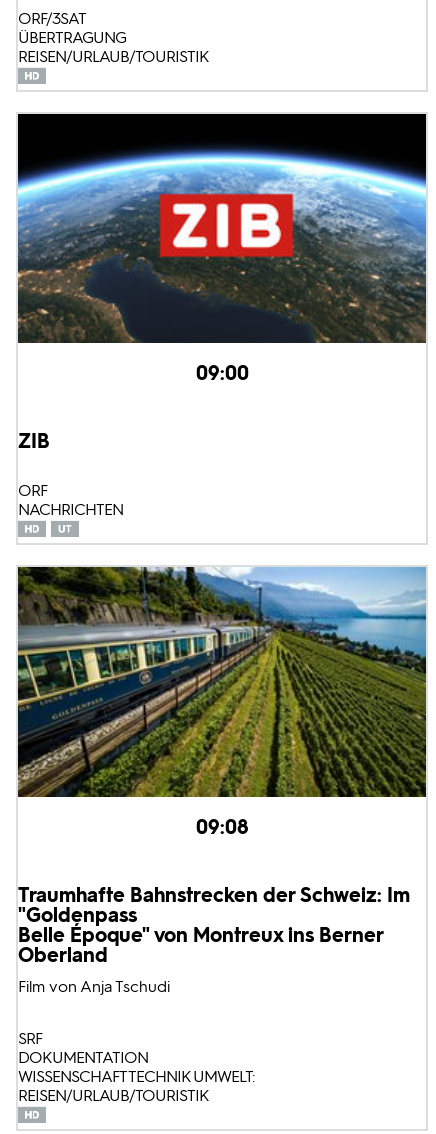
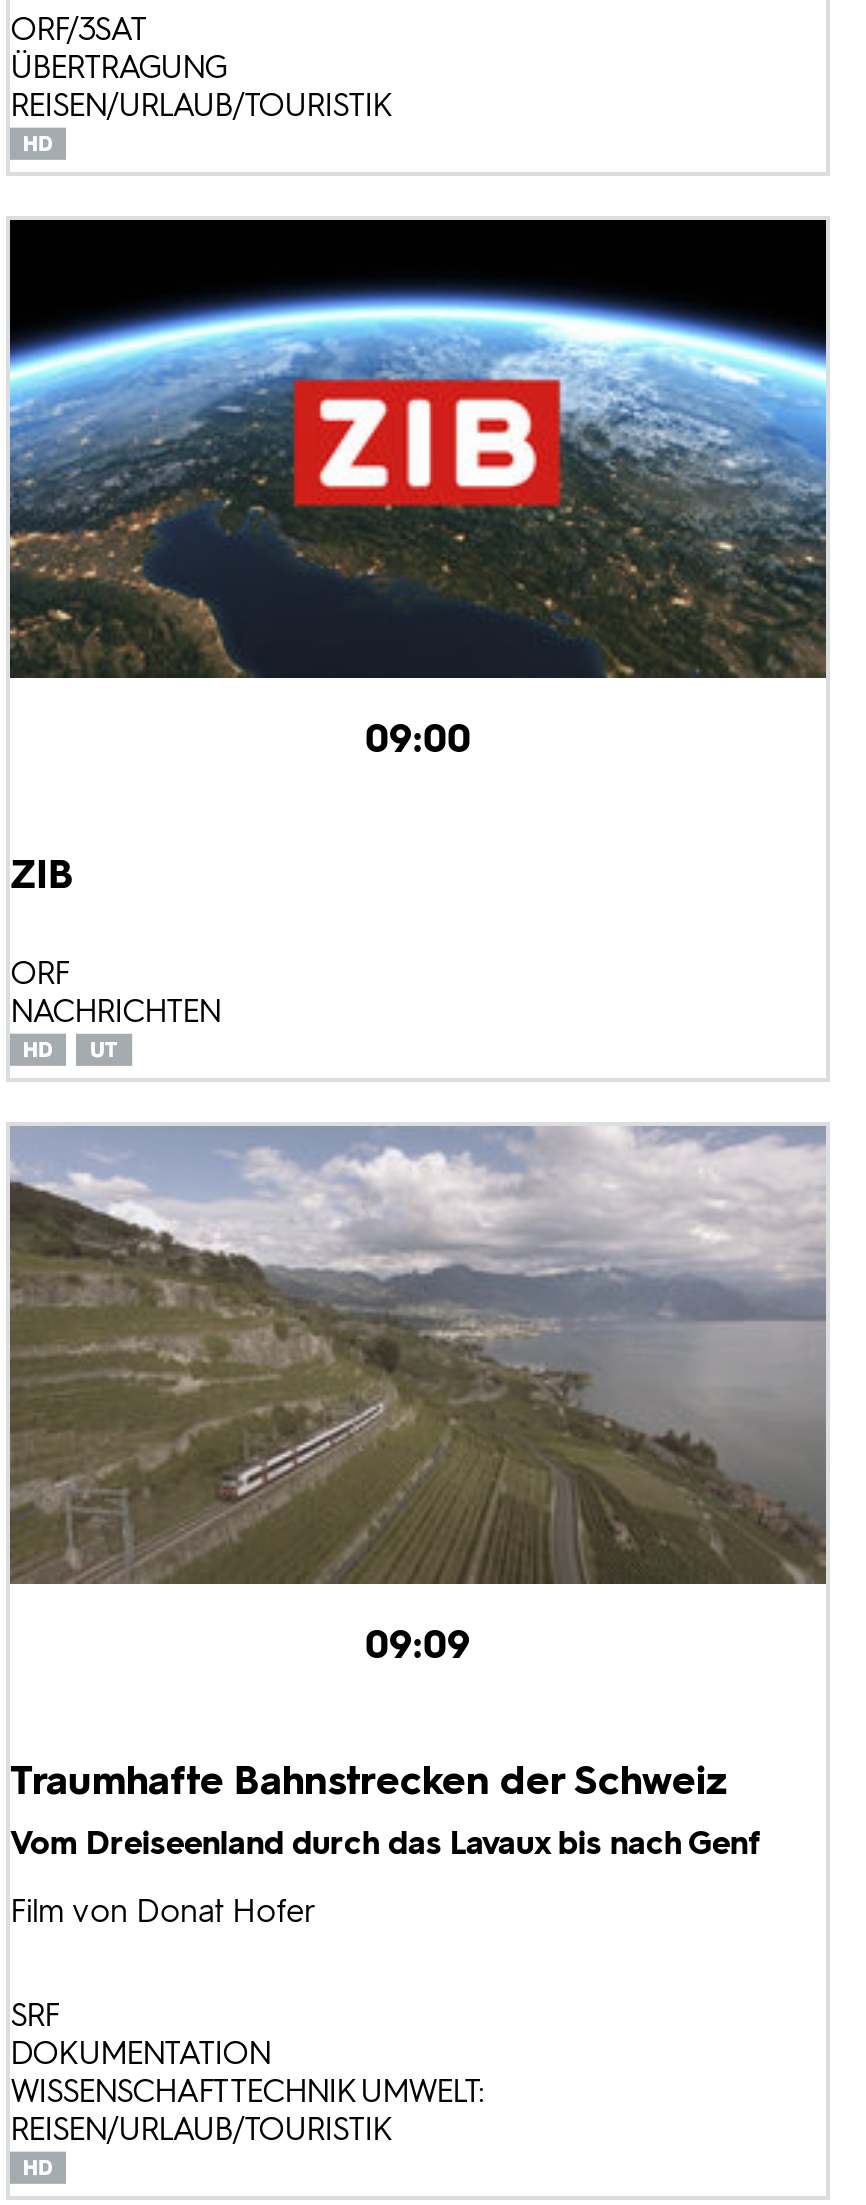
- [image]
- 09:08
- Traumhafte Bahnstrecken der Schweiz: Im
- "Goldenpass
- Belle Époque" von Montreux ins Berner
- Oberland
- Film von Anja Tschudi
+ [image]
+ 09:09
+ Traumhafte Bahnstrecken der Schweiz
+ Vom Dreiseenland durch das Lavaux bis nach Genf
+ Film von Donat Hofer
